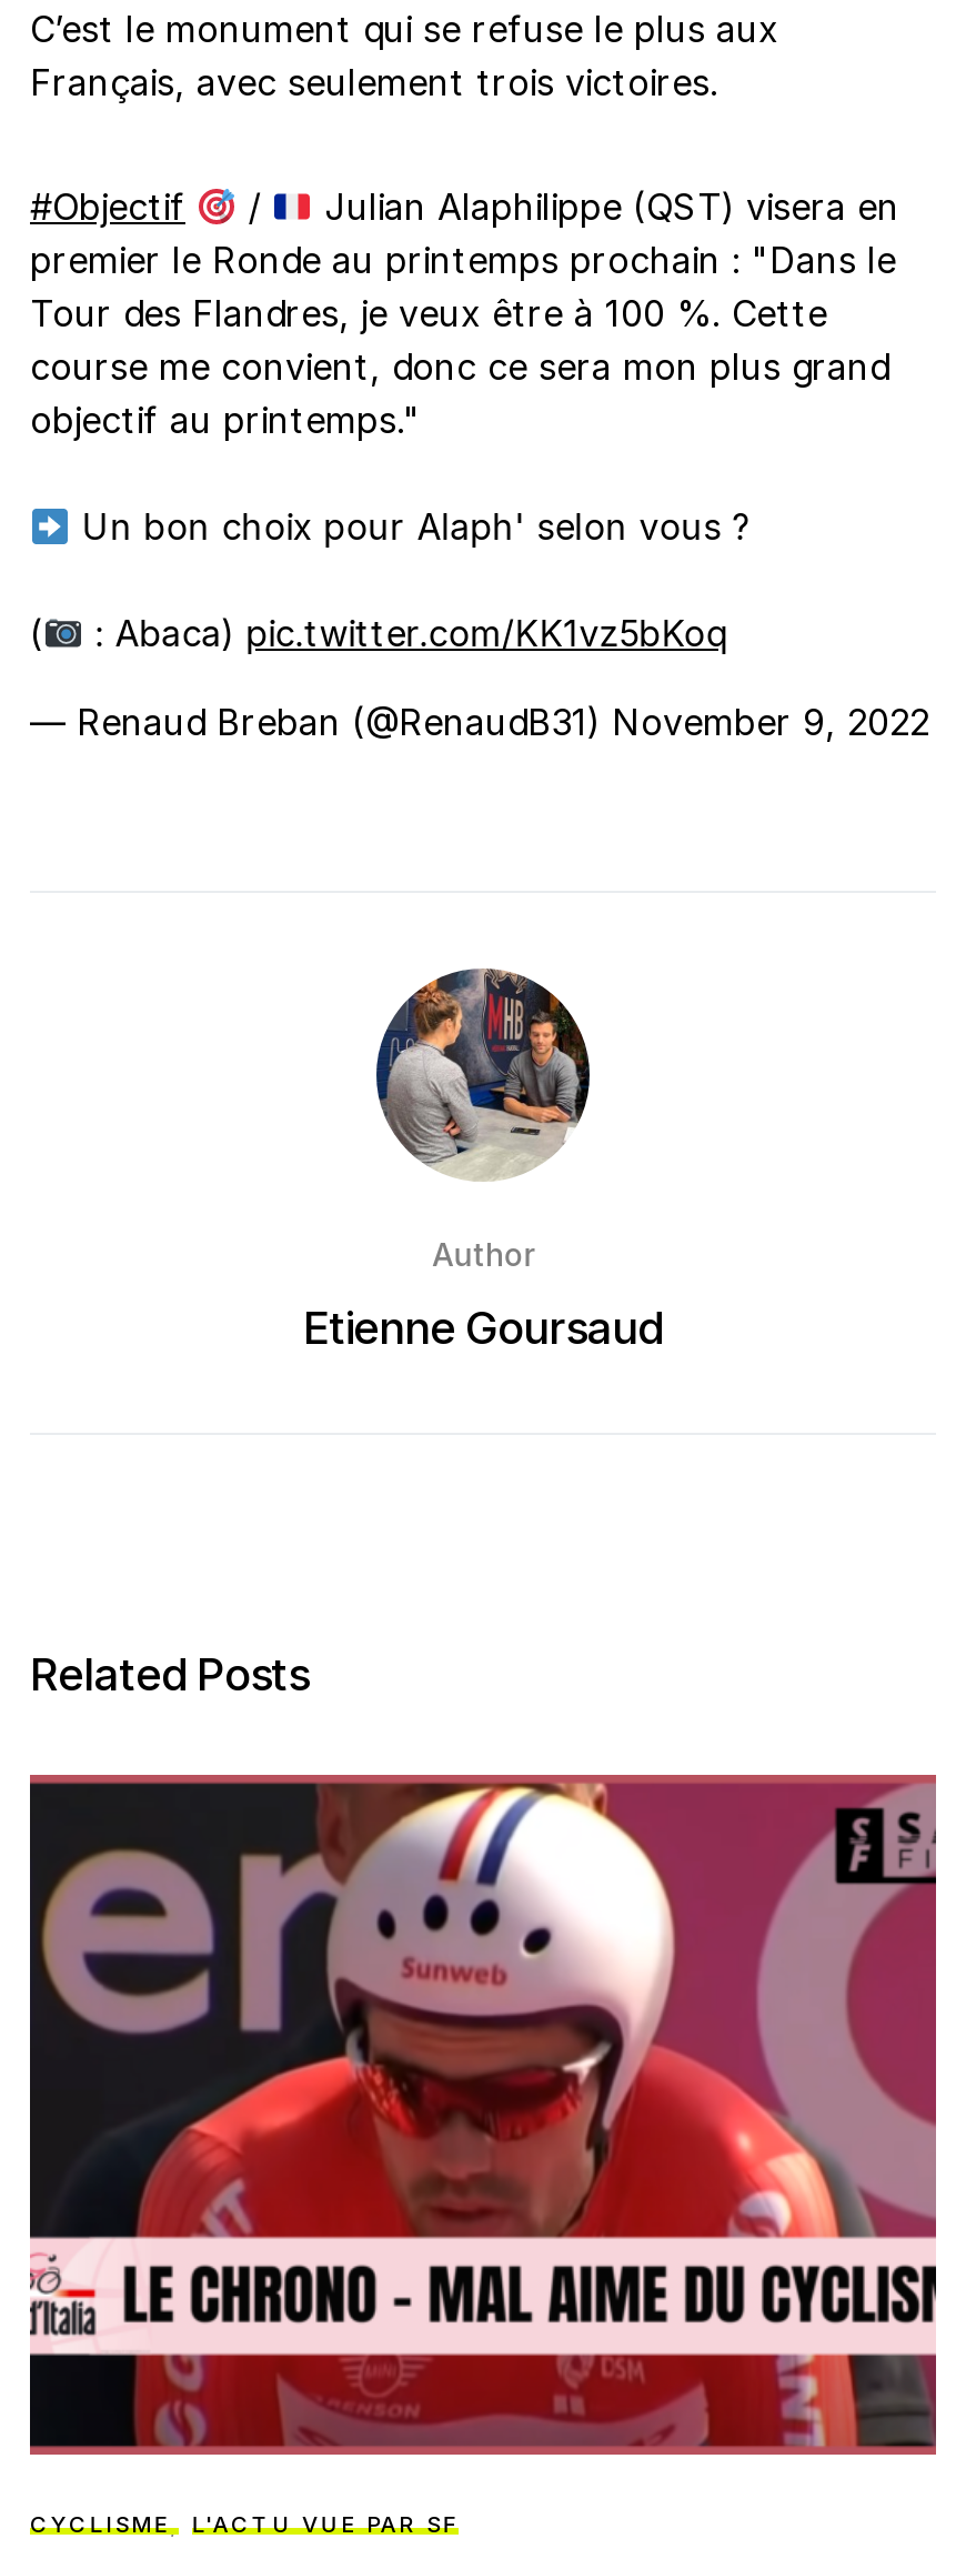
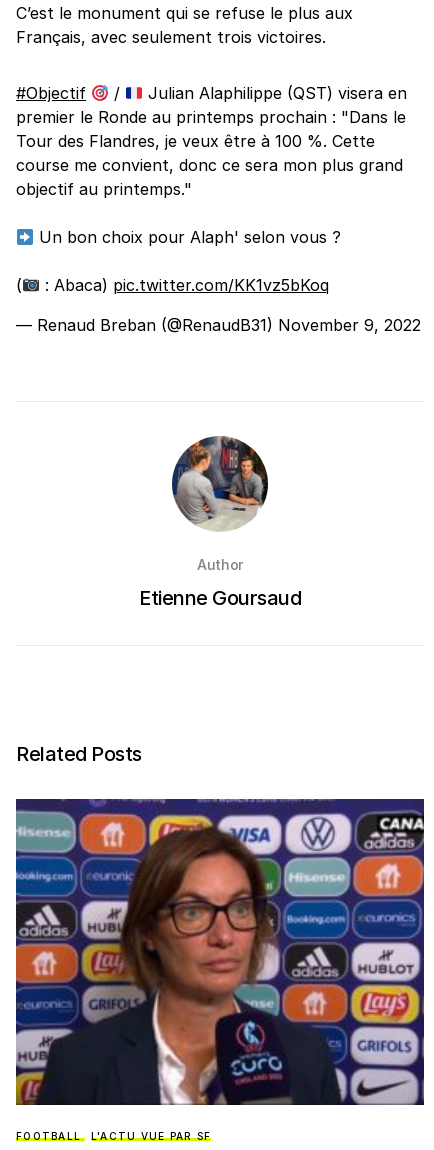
- [image]
- CYCLISME
+ [image]
+ FOOTBALL
